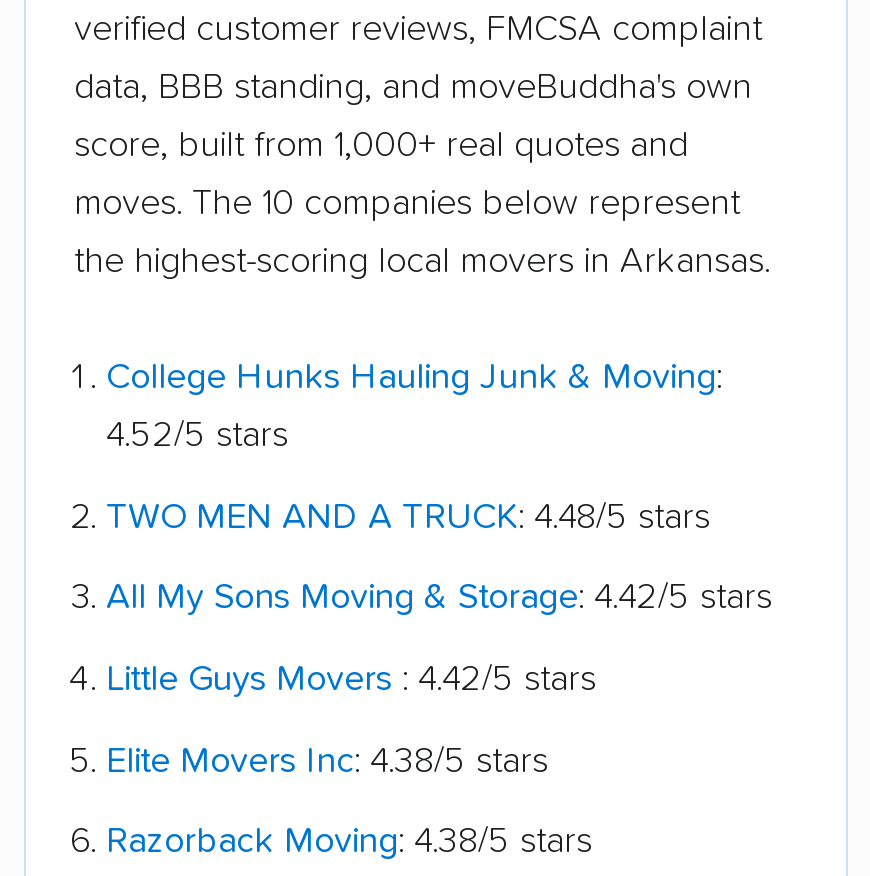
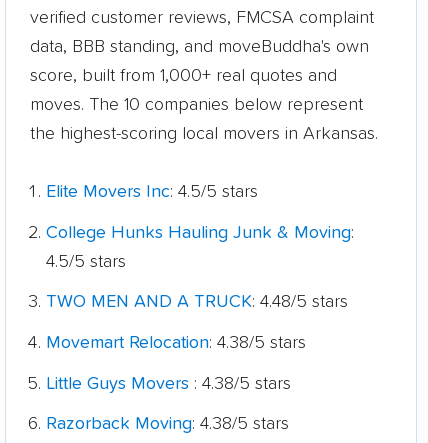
+ Elite Movers Inc: 4.5/5 stars

moved down: College Hunks Hauling Junk & Moving:

- 4.52/5 stars
+ 4.5/5 stars

moved down: TWO MEN AND A TRUCK: 4.48/5 stars

- All My Sons Moving & Storage: 4.42/5 stars
- Little Guys Movers: 4.42/5 stars
- Elite Movers Inc: 4.38/5 stars
+ Movemart Relocation: 4.38/5 stars
+ Little Guys Movers: 4.38/5 stars
